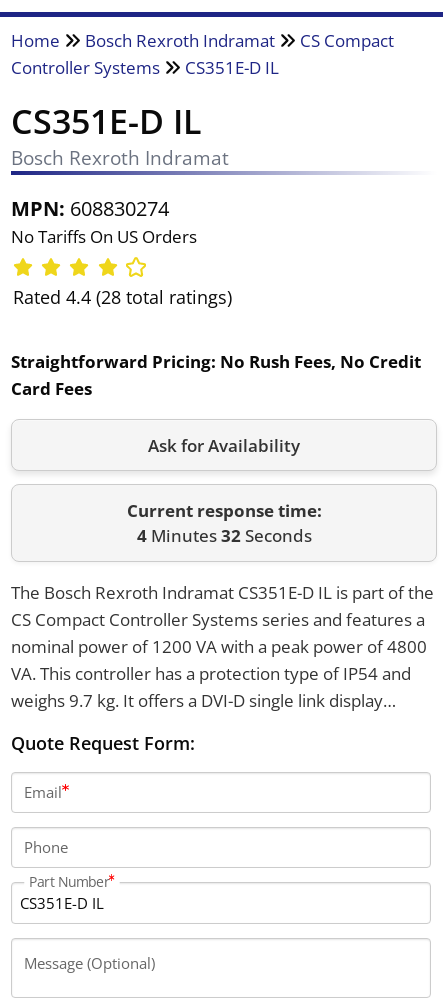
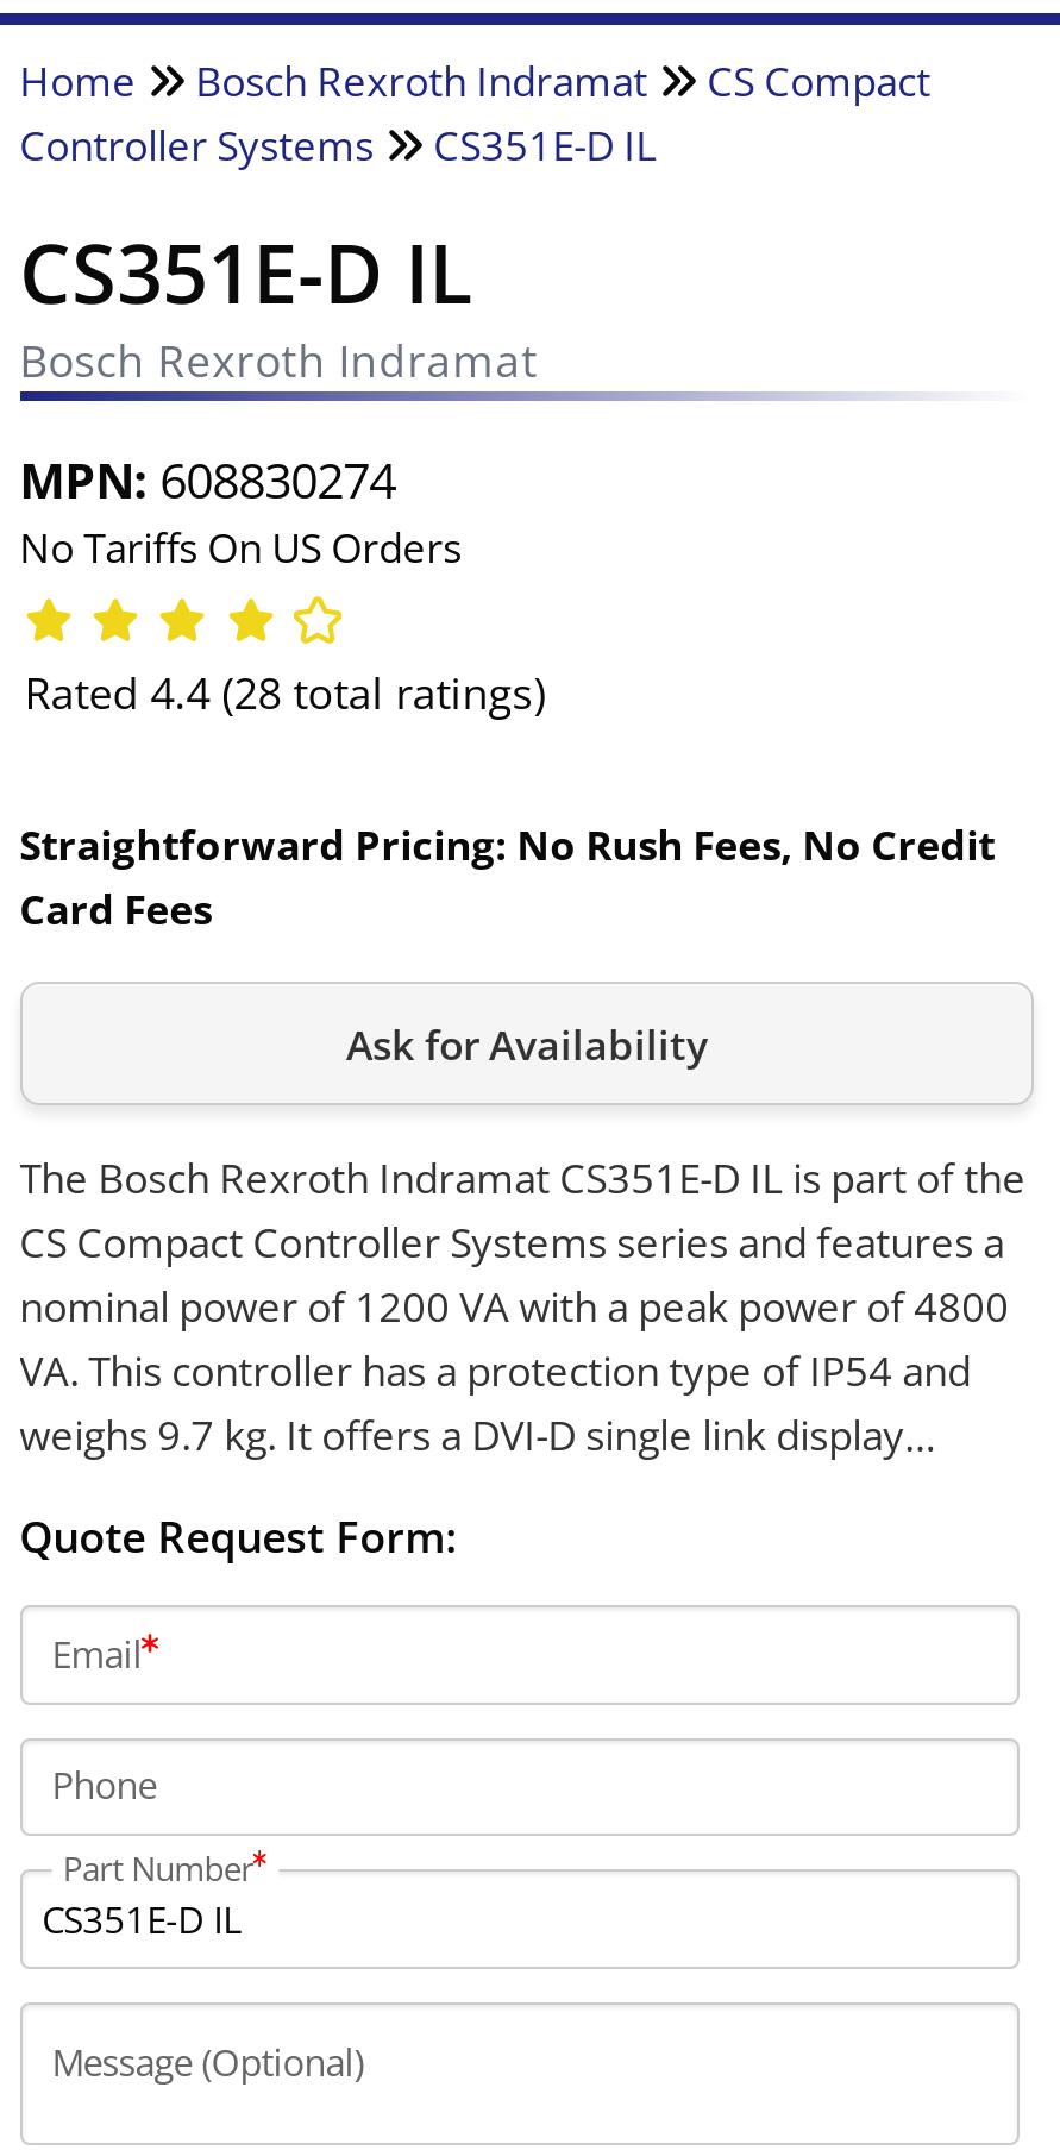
- Current response time:
- 4 Minutes 32 Seconds
